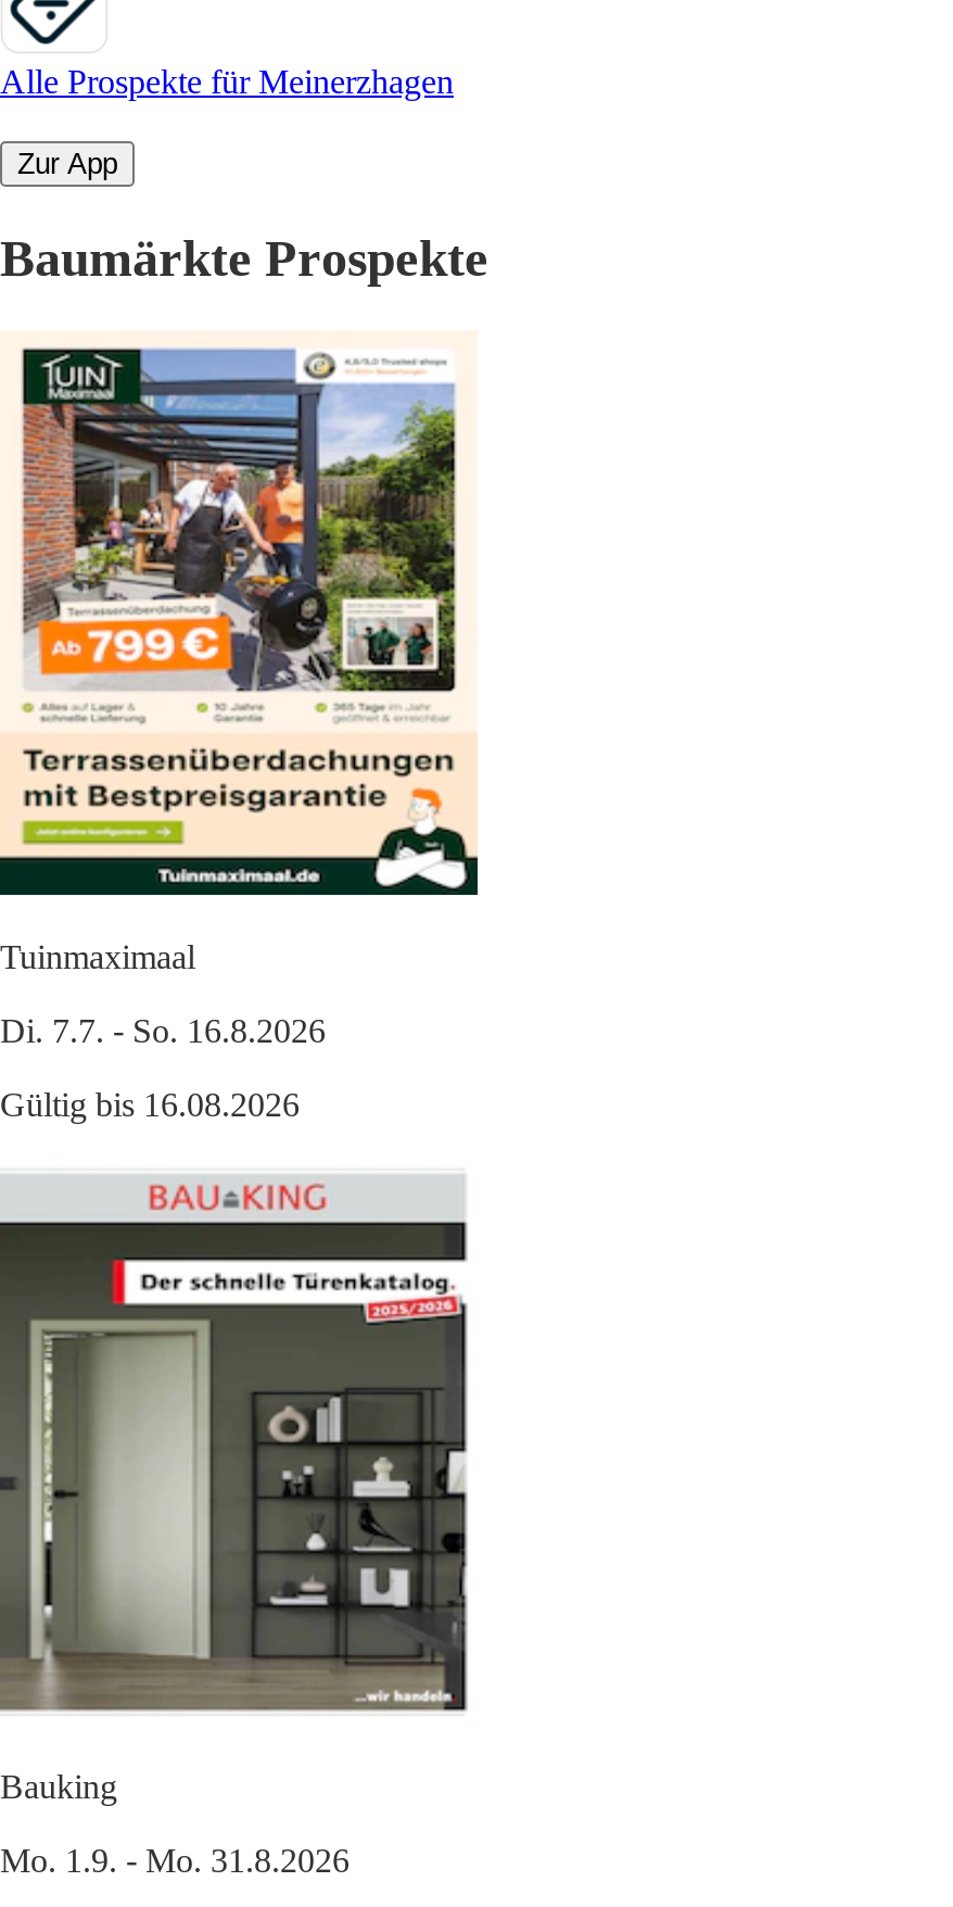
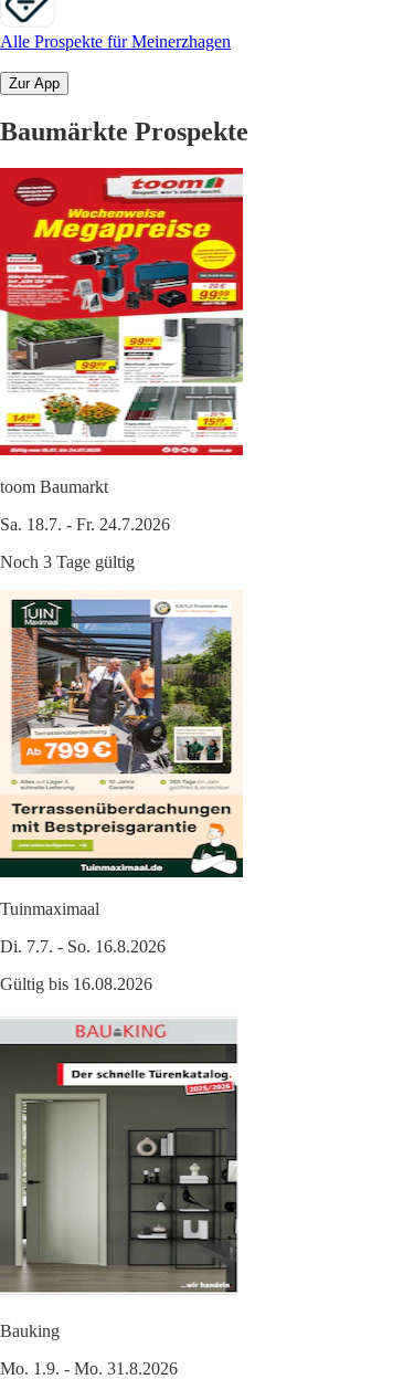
+ [image]
+ toom Baumarkt
+ Sa. 18.7. - Fr. 24.7.2026
+ Noch 3 Tage gültig
